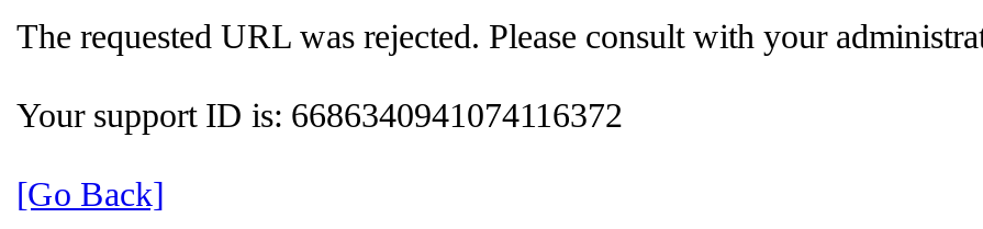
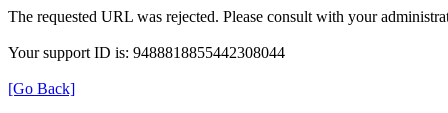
- Your support ID is: 6686340941074116372
+ Your support ID is: 9488818855442308044
